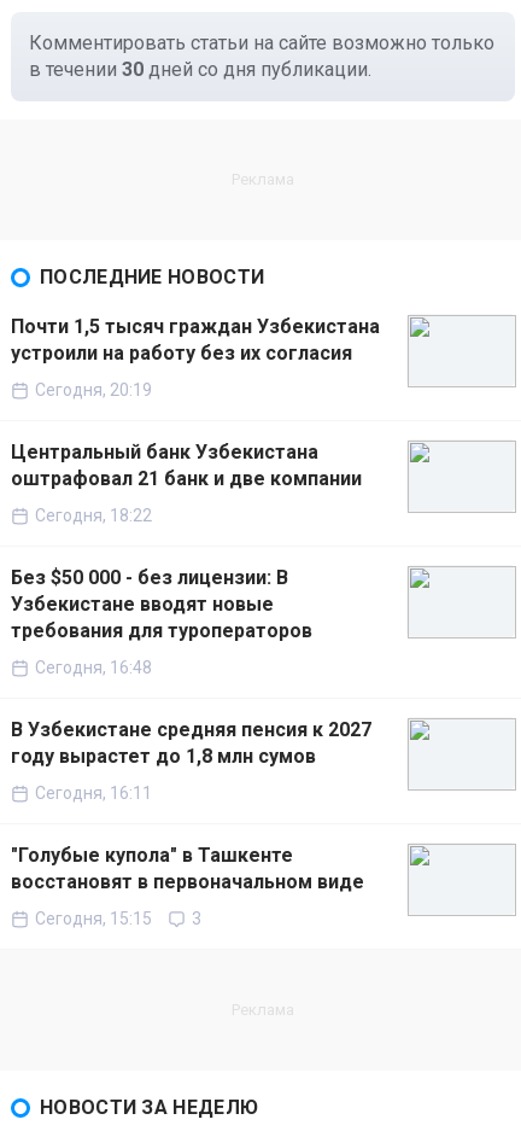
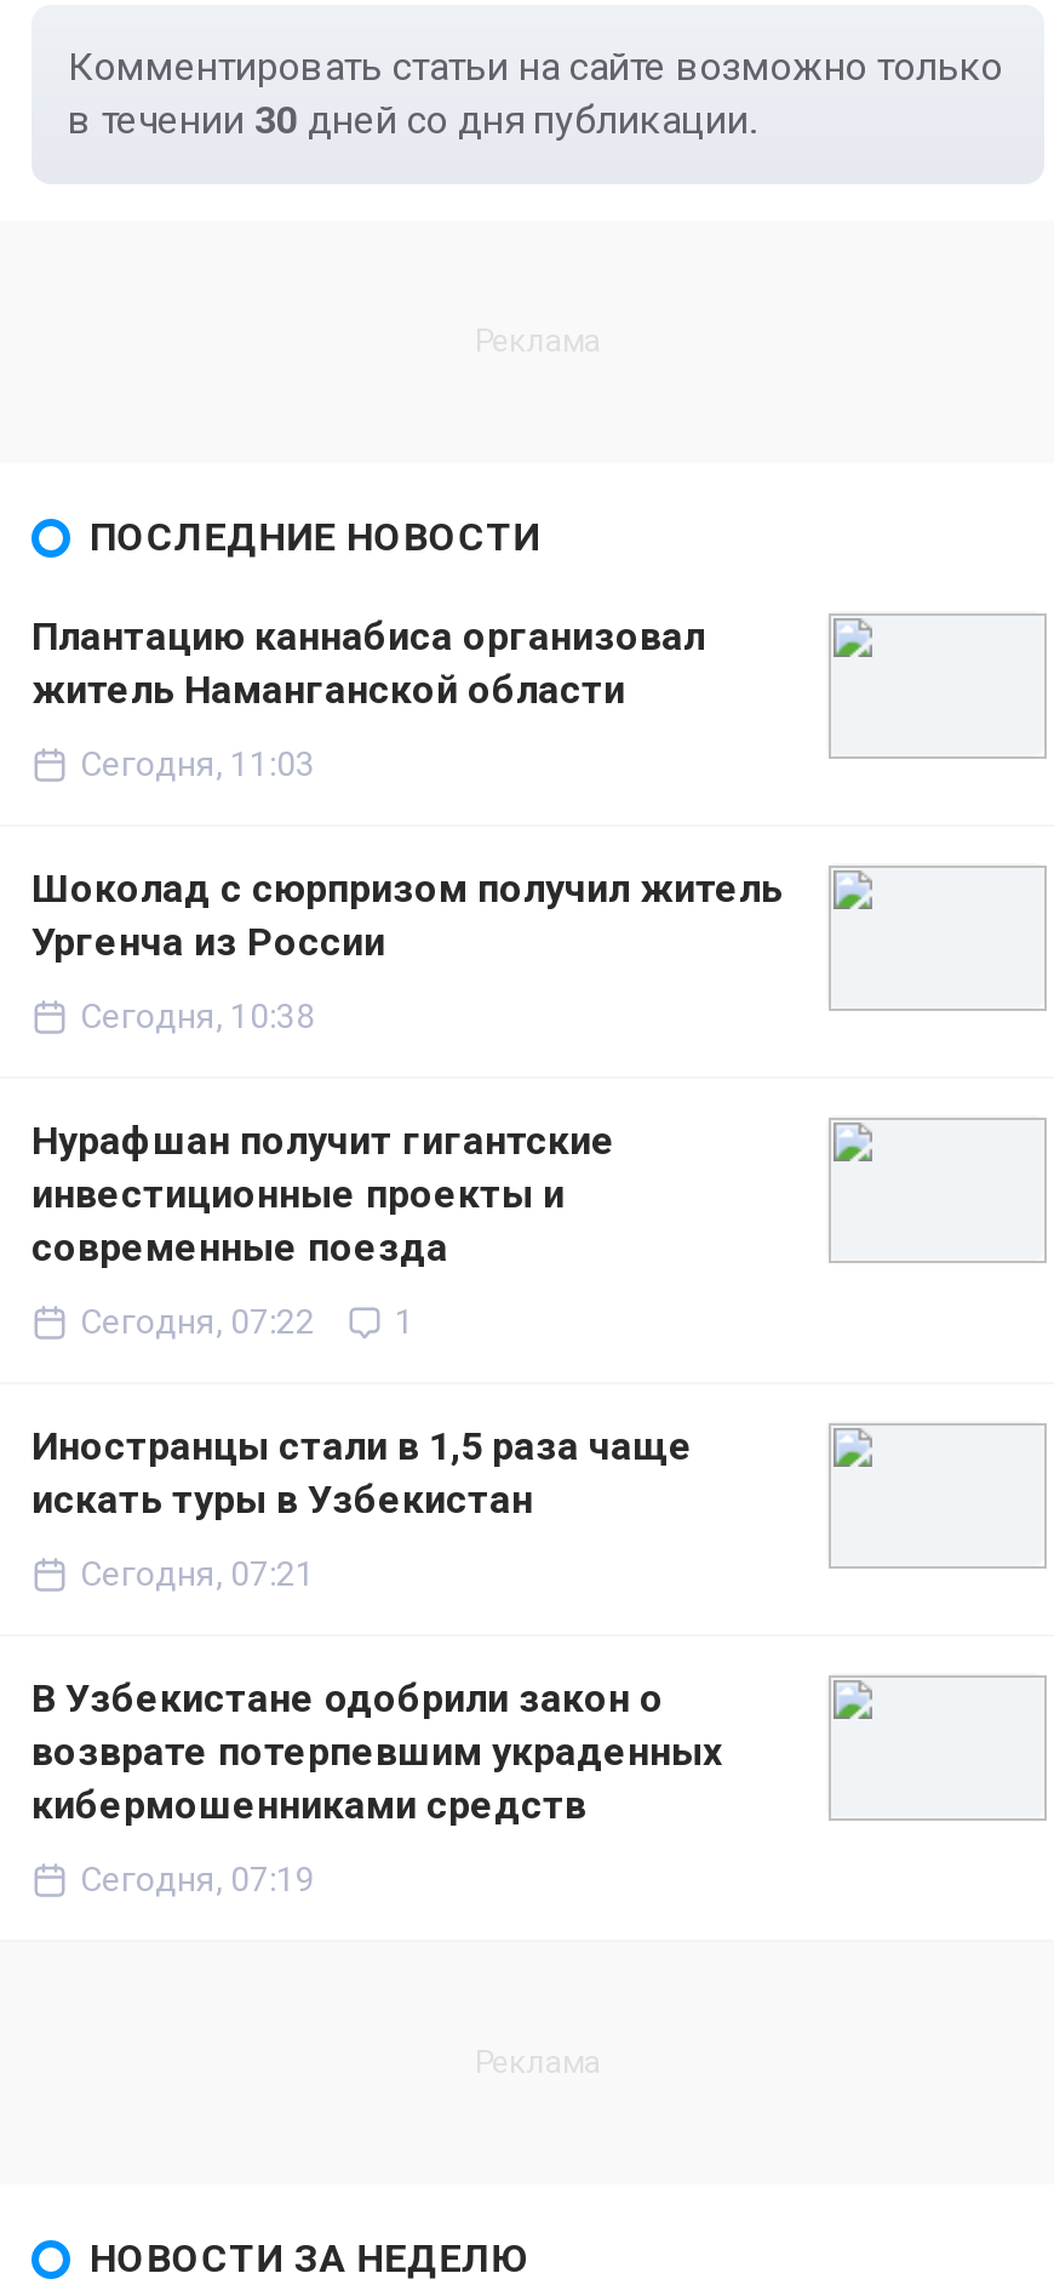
- Почти 1,5 тысяч граждан Узбекистана
- устроили на работу без их согласия
+ Плантацию каннабиса организовал
+ житель Наманганской области

- Сегодня, 20:19
+ Сегодня, 11:03

- Центральный банк Узбекистана
- оштрафовал 21 банк и две компании
+ Шоколад с сюрпризом получил житель
+ Ургенча из России

- Сегодня, 18:22
+ Сегодня, 10:38

- Без $50 000 - без лицензии: В
- Узбекистане вводят новые
- требования для туроператоров
+ Нурафшан получит гигантские
+ инвестиционные проекты и
+ современные поезда

- Сегодня, 16:48
+ Сегодня, 07:22
+ 1

- В Узбекистане средняя пенсия к 2027
- году вырастет до 1,8 млн сумов
+ Иностранцы стали в 1,5 раза чаще
+ искать туры в Узбекистан

- Сегодня, 16:11
+ Сегодня, 07:21

- "Голубые купола" в Ташкенте
- восстановят в первоначальном виде
+ В Узбекистане одобрили закон о
+ возврате потерпевшим украденных
+ кибермошенниками средств

- Сегодня, 15:15
- 3
+ Сегодня, 07:19
